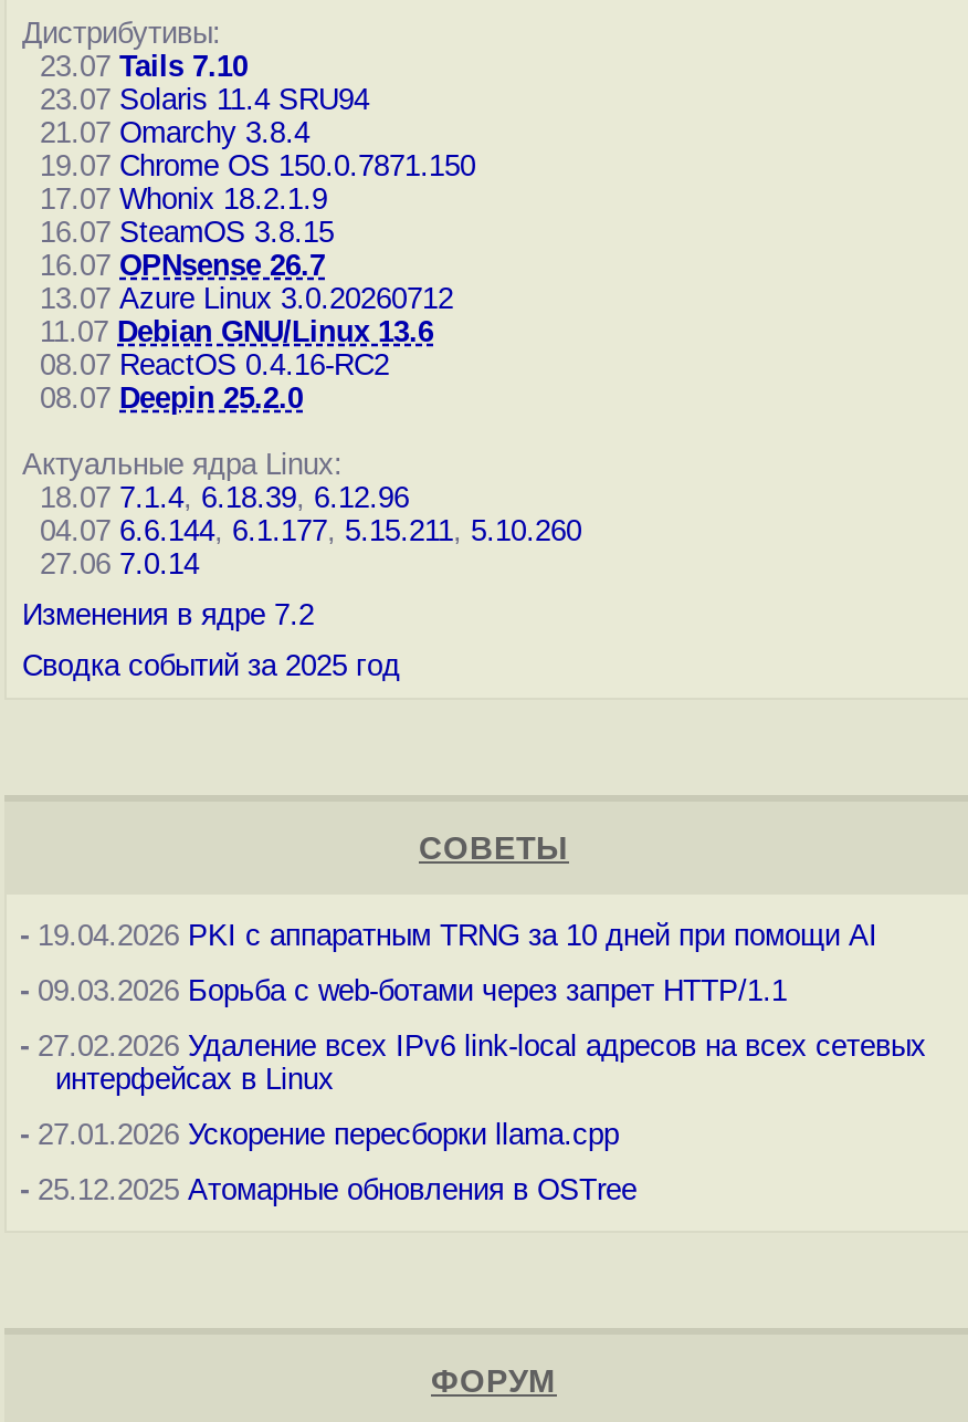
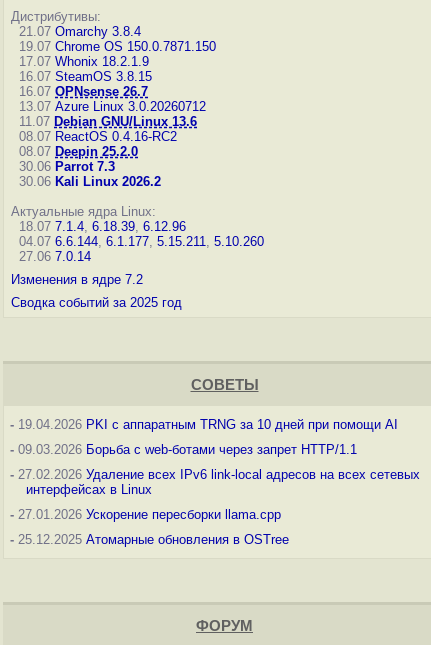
- 23.07 Tails 7.10
- 23.07 Solaris 11.4 SRU94

moved up: 21.07 Omarchy 3.8.4 | 19.07 Chrome OS 150.0.7871.150 | 17.07 Whonix 18.2.1.9 | ... | 08.07 ReactOS 0.4.16-RC2 | 08.07 Deepin 25.2.0

+ 30.06 Parrot 7.3
+ 30.06 Kali Linux 2026.2
